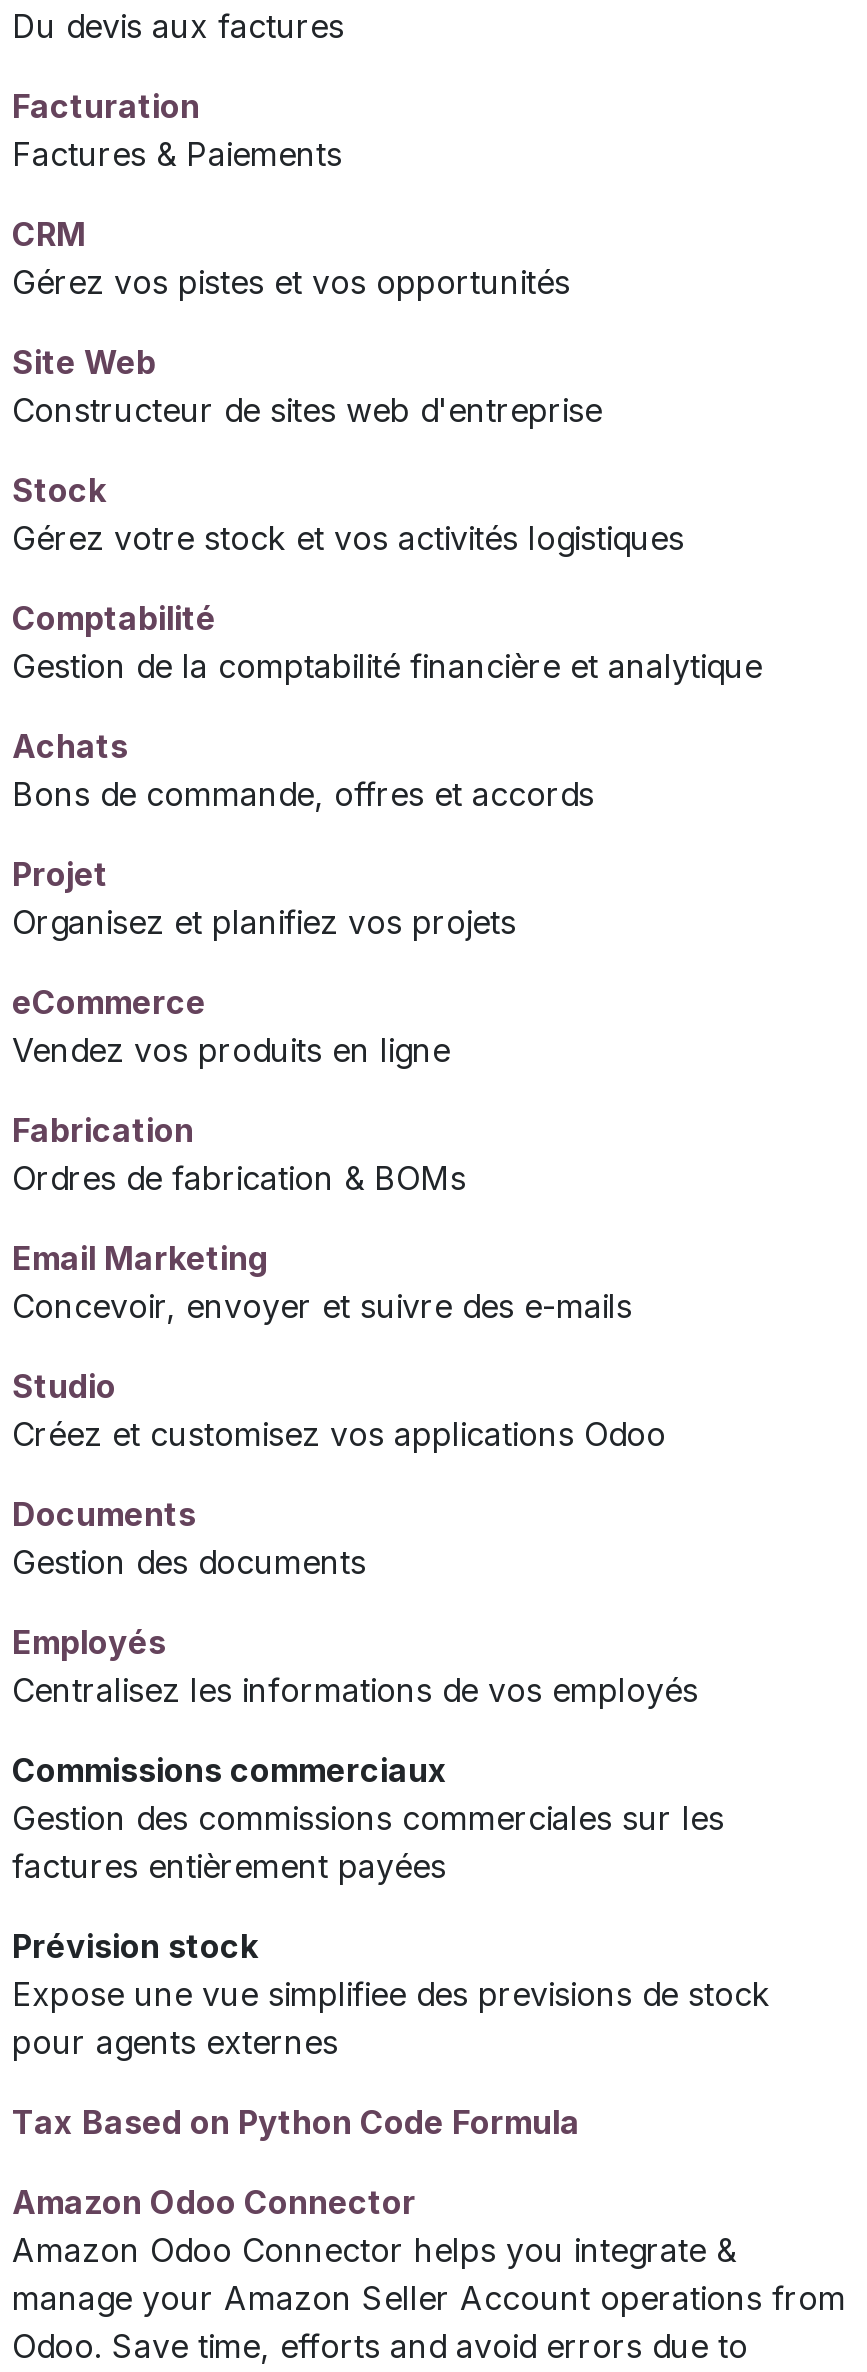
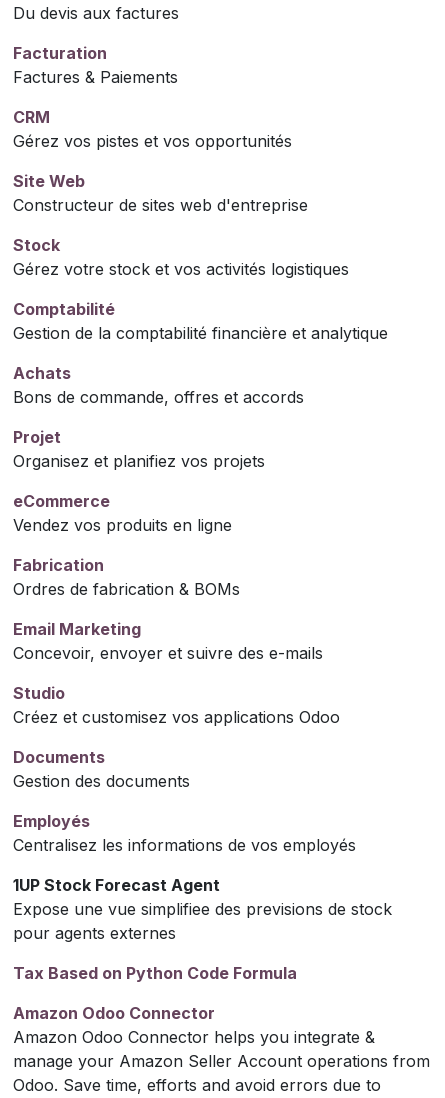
- Commissions commerciaux
- Gestion des commissions commerciales sur les
- factures entièrement payées
- Prévision stock
+ 1UP Stock Forecast Agent
